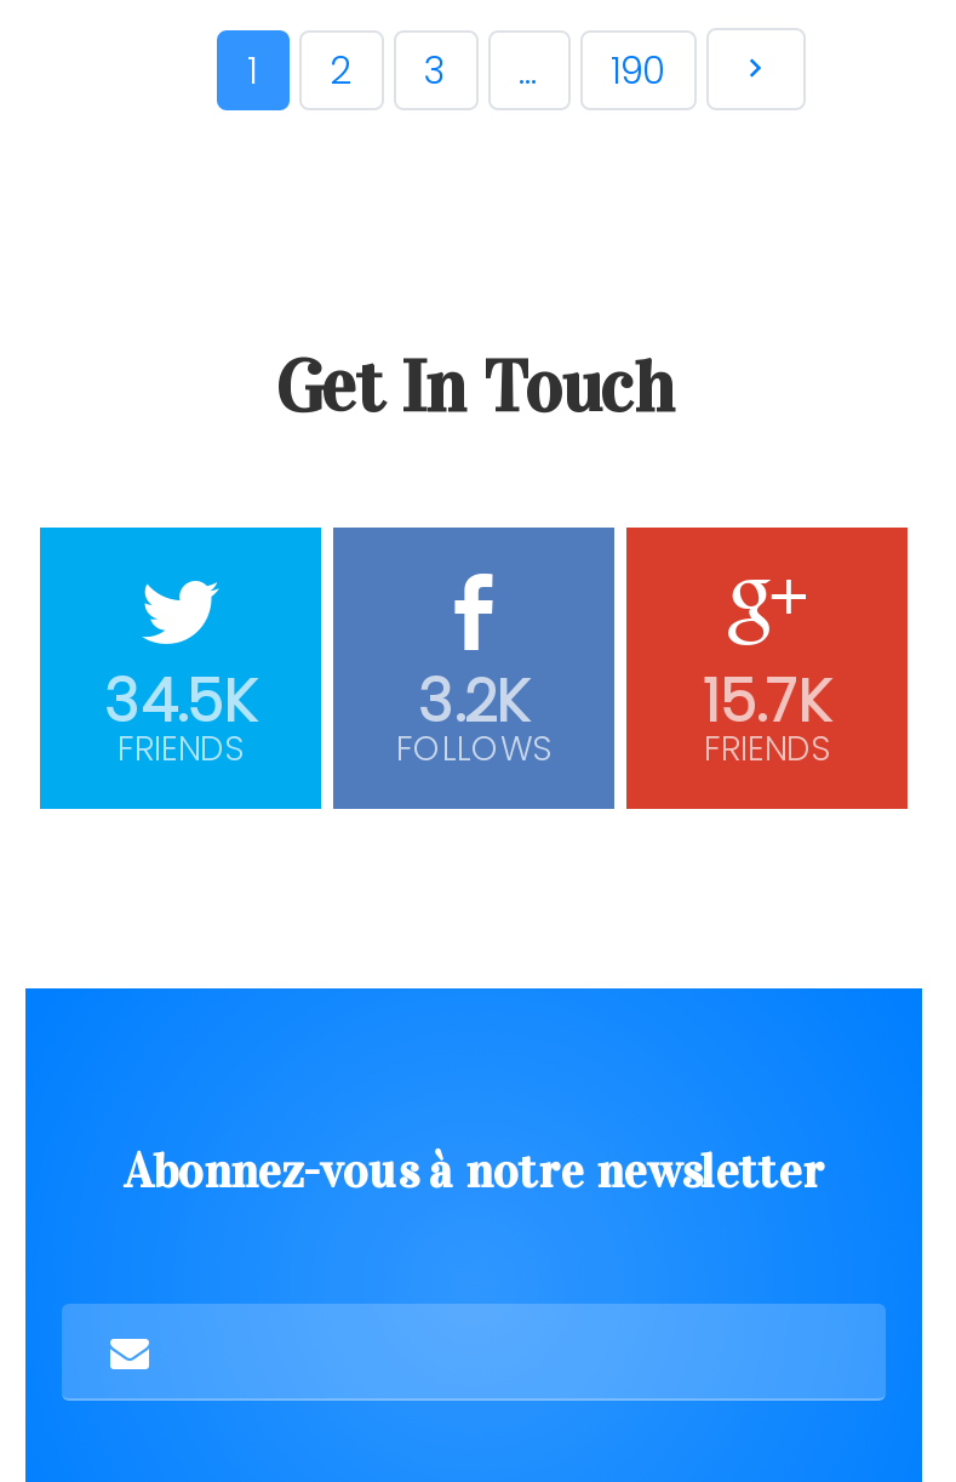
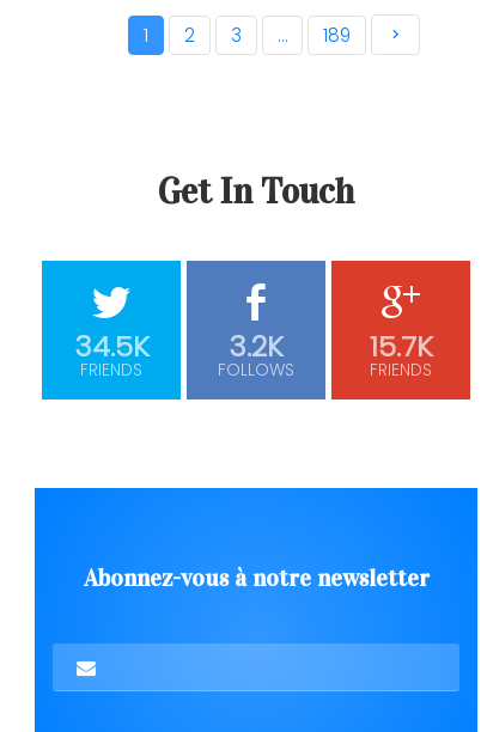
- 190
+ 189
